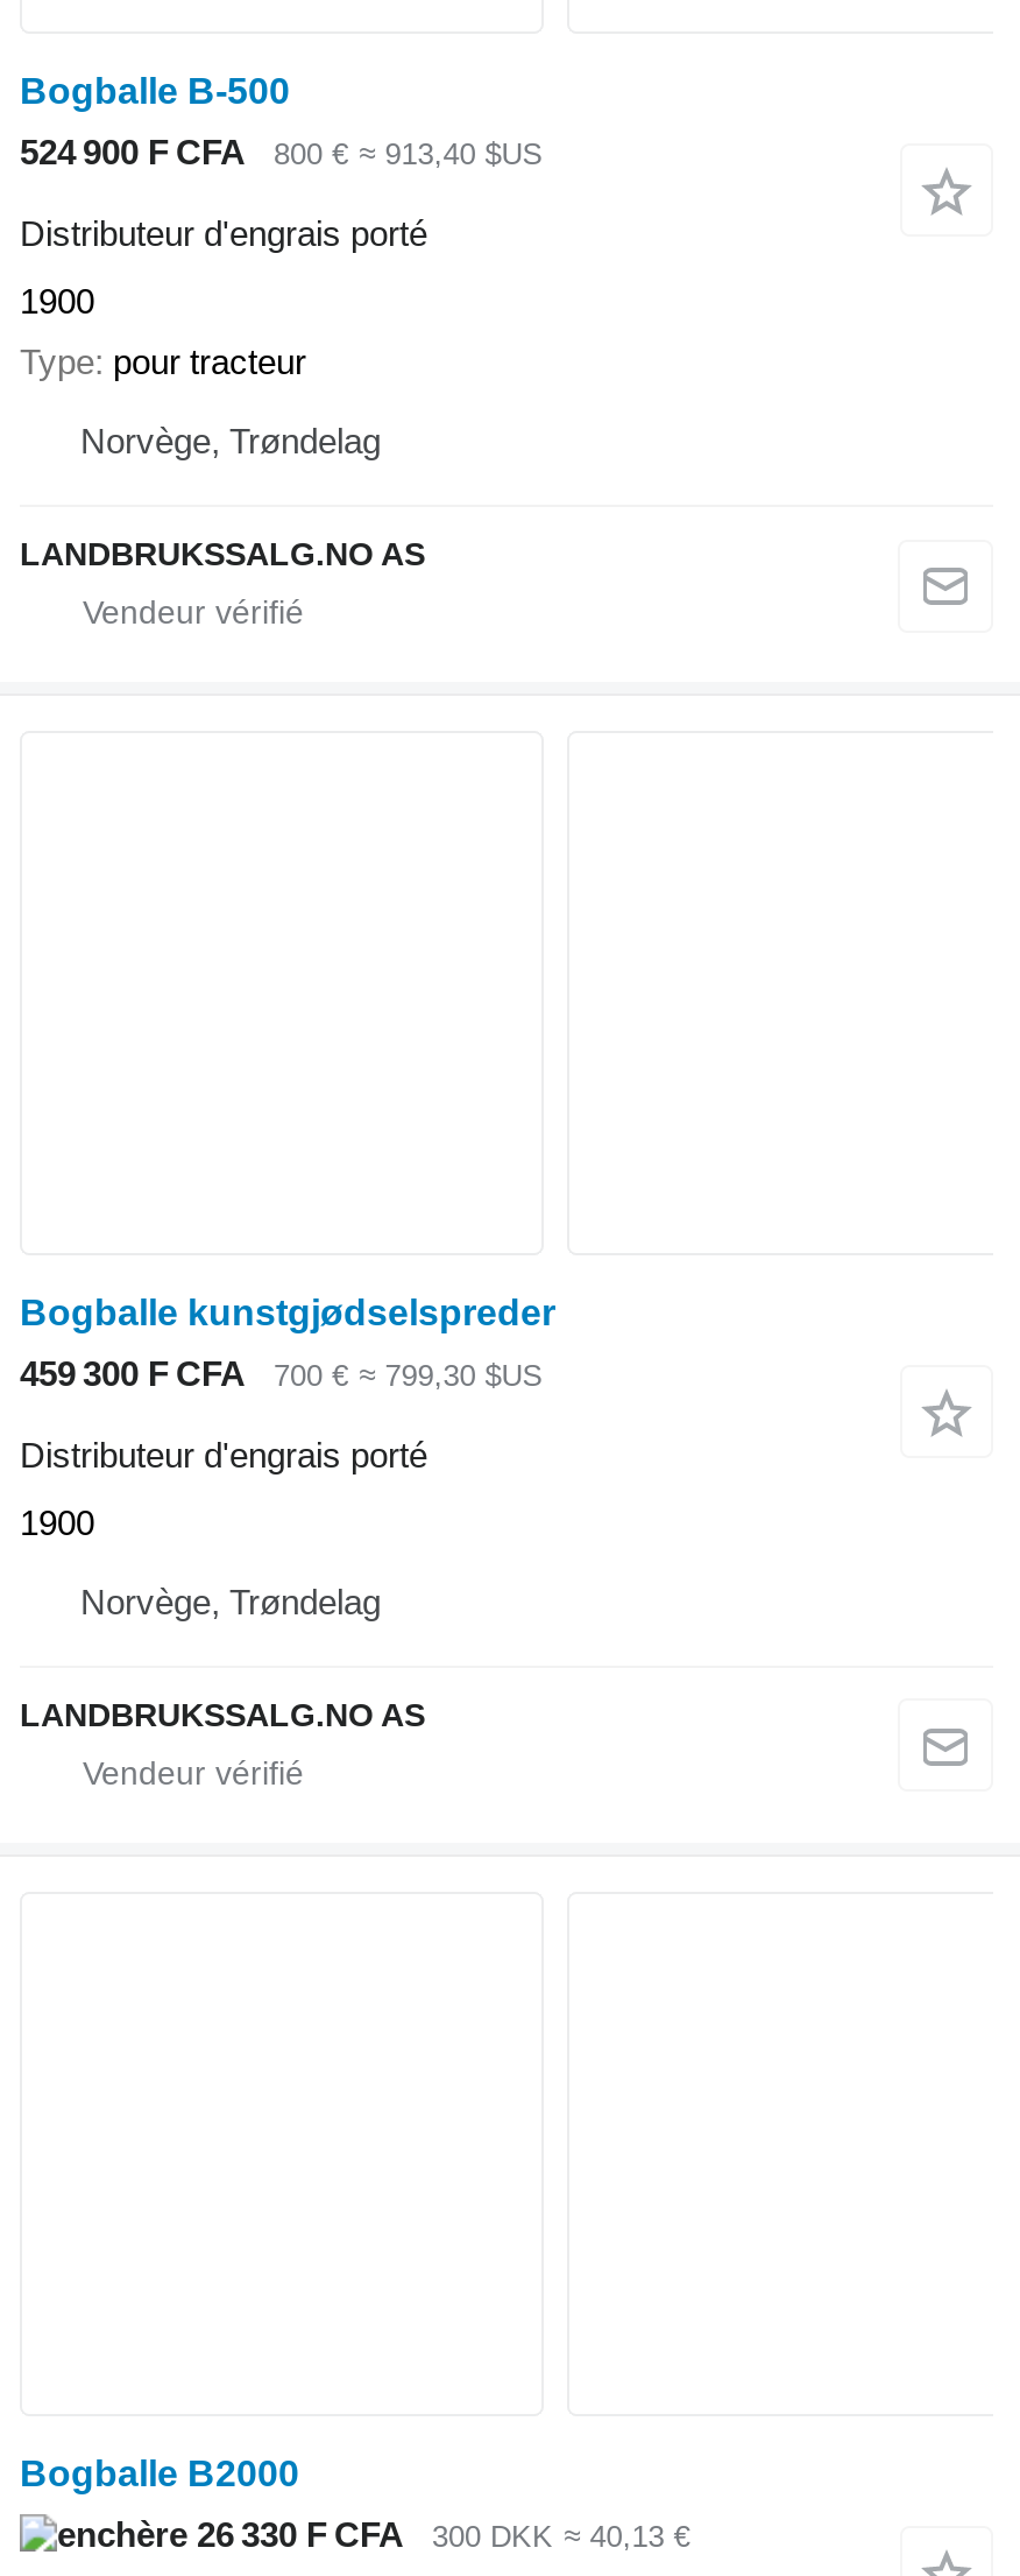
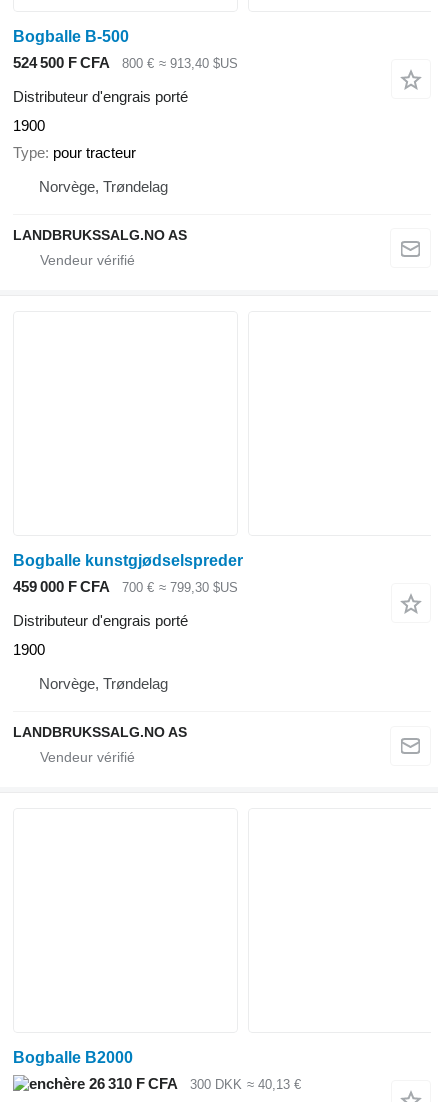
- 524 900 F CFA
+ 524 500 F CFA

- 459 300 F CFA
+ 459 000 F CFA

- 26 330 F CFA
+ 26 310 F CFA
